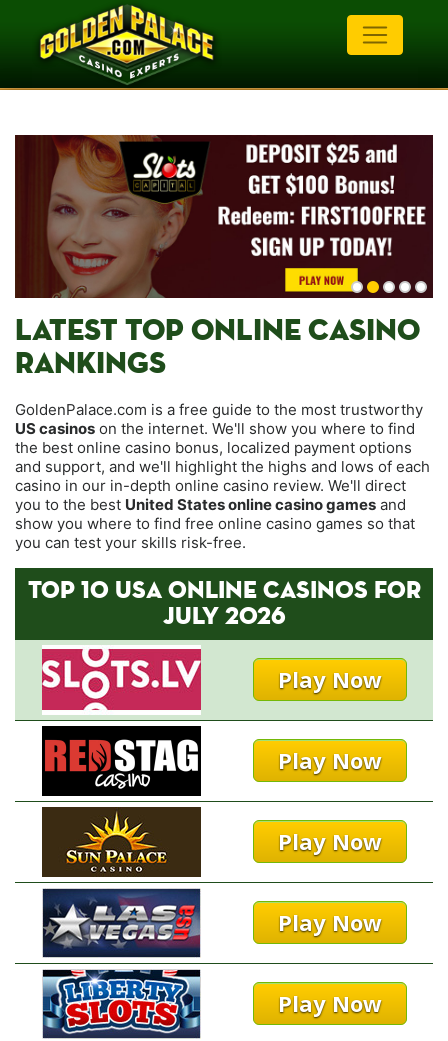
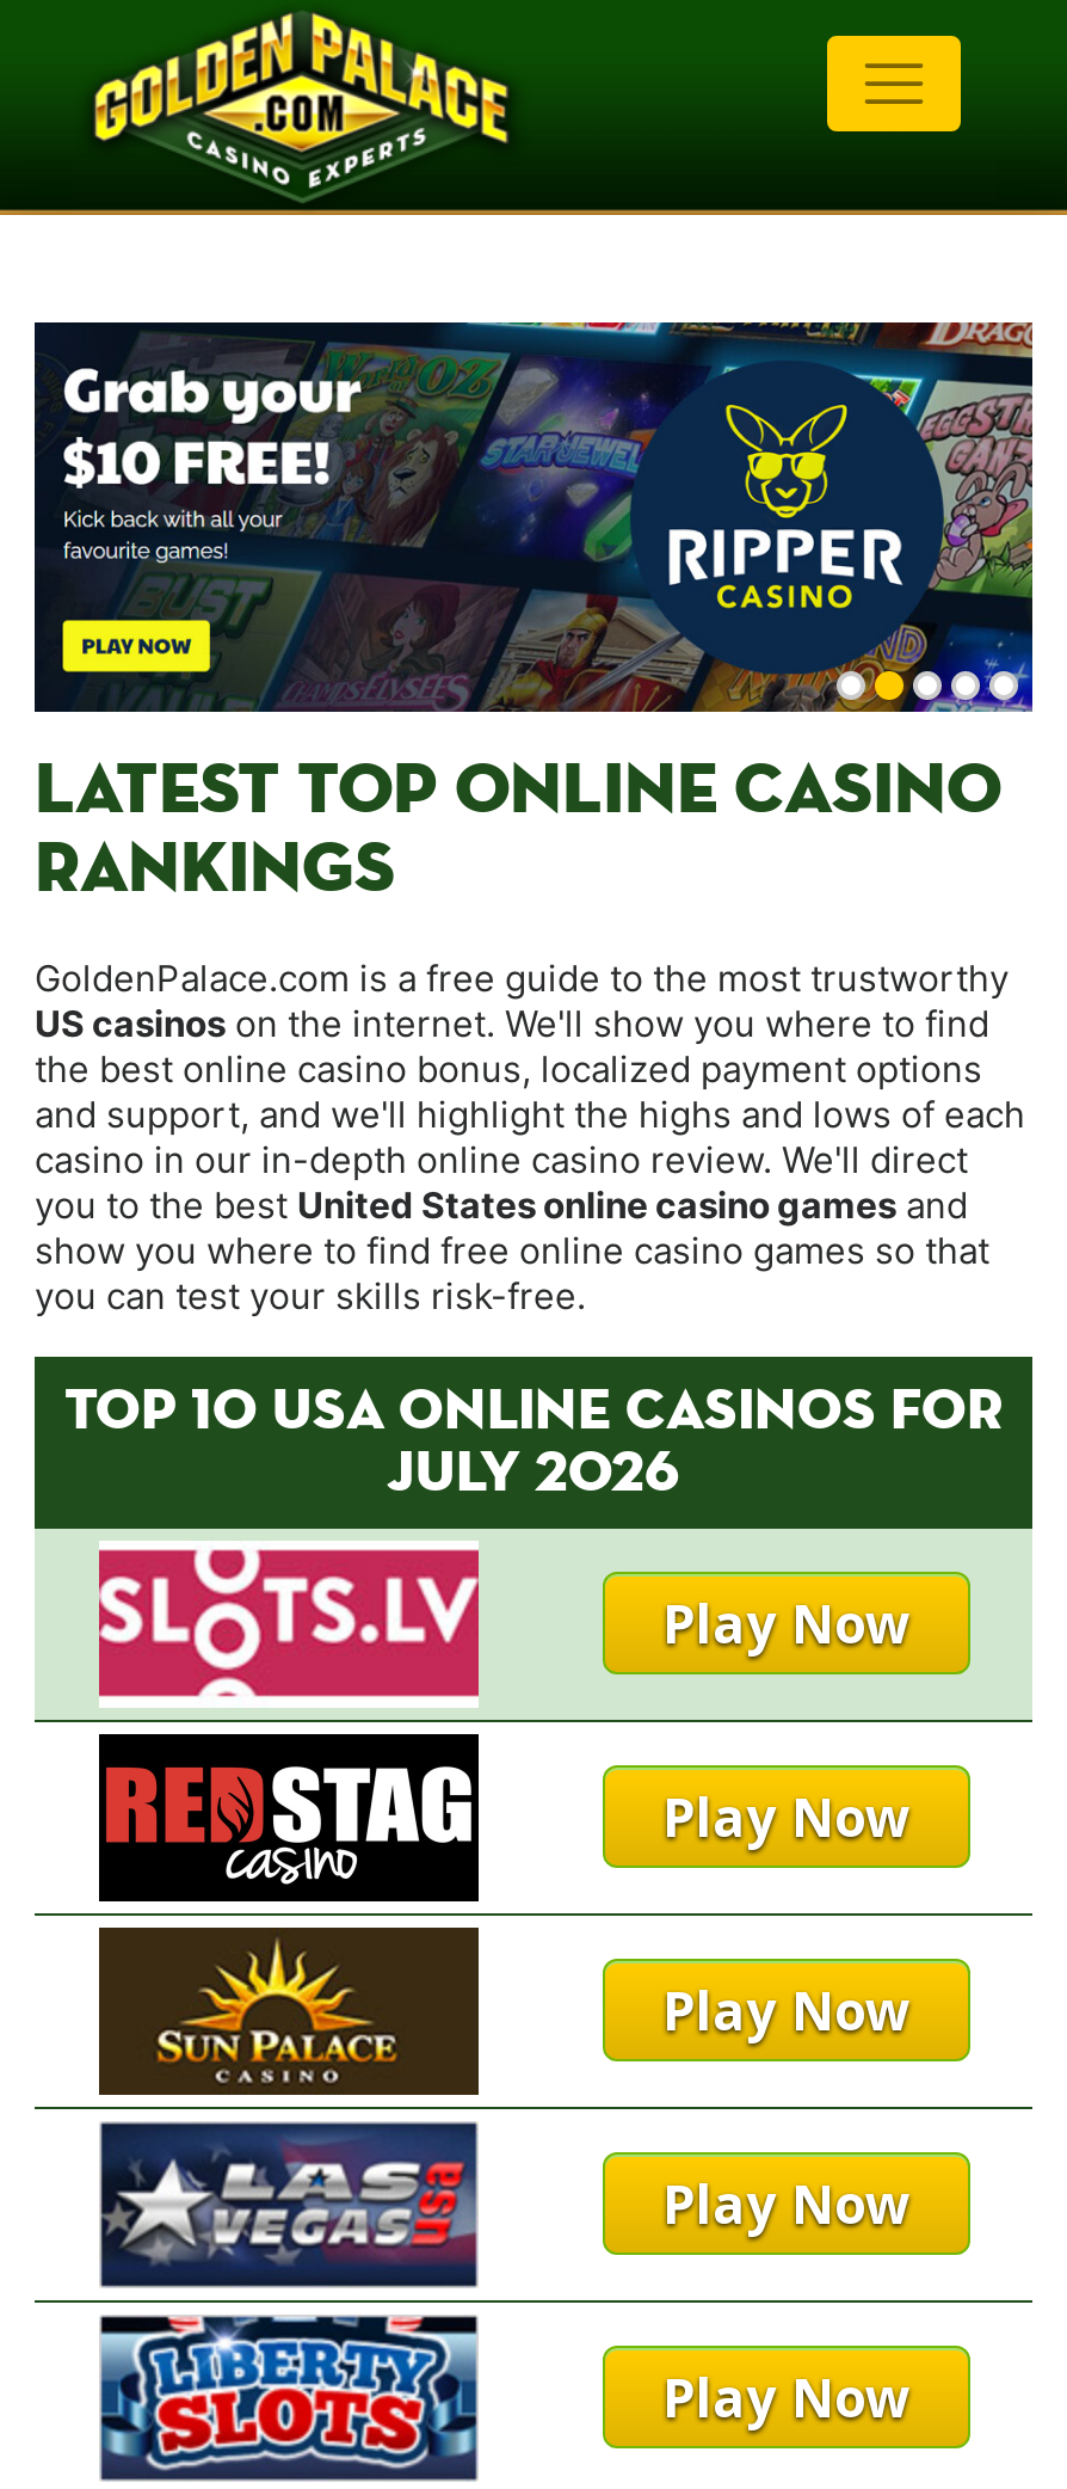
- [image]
+ [image]
